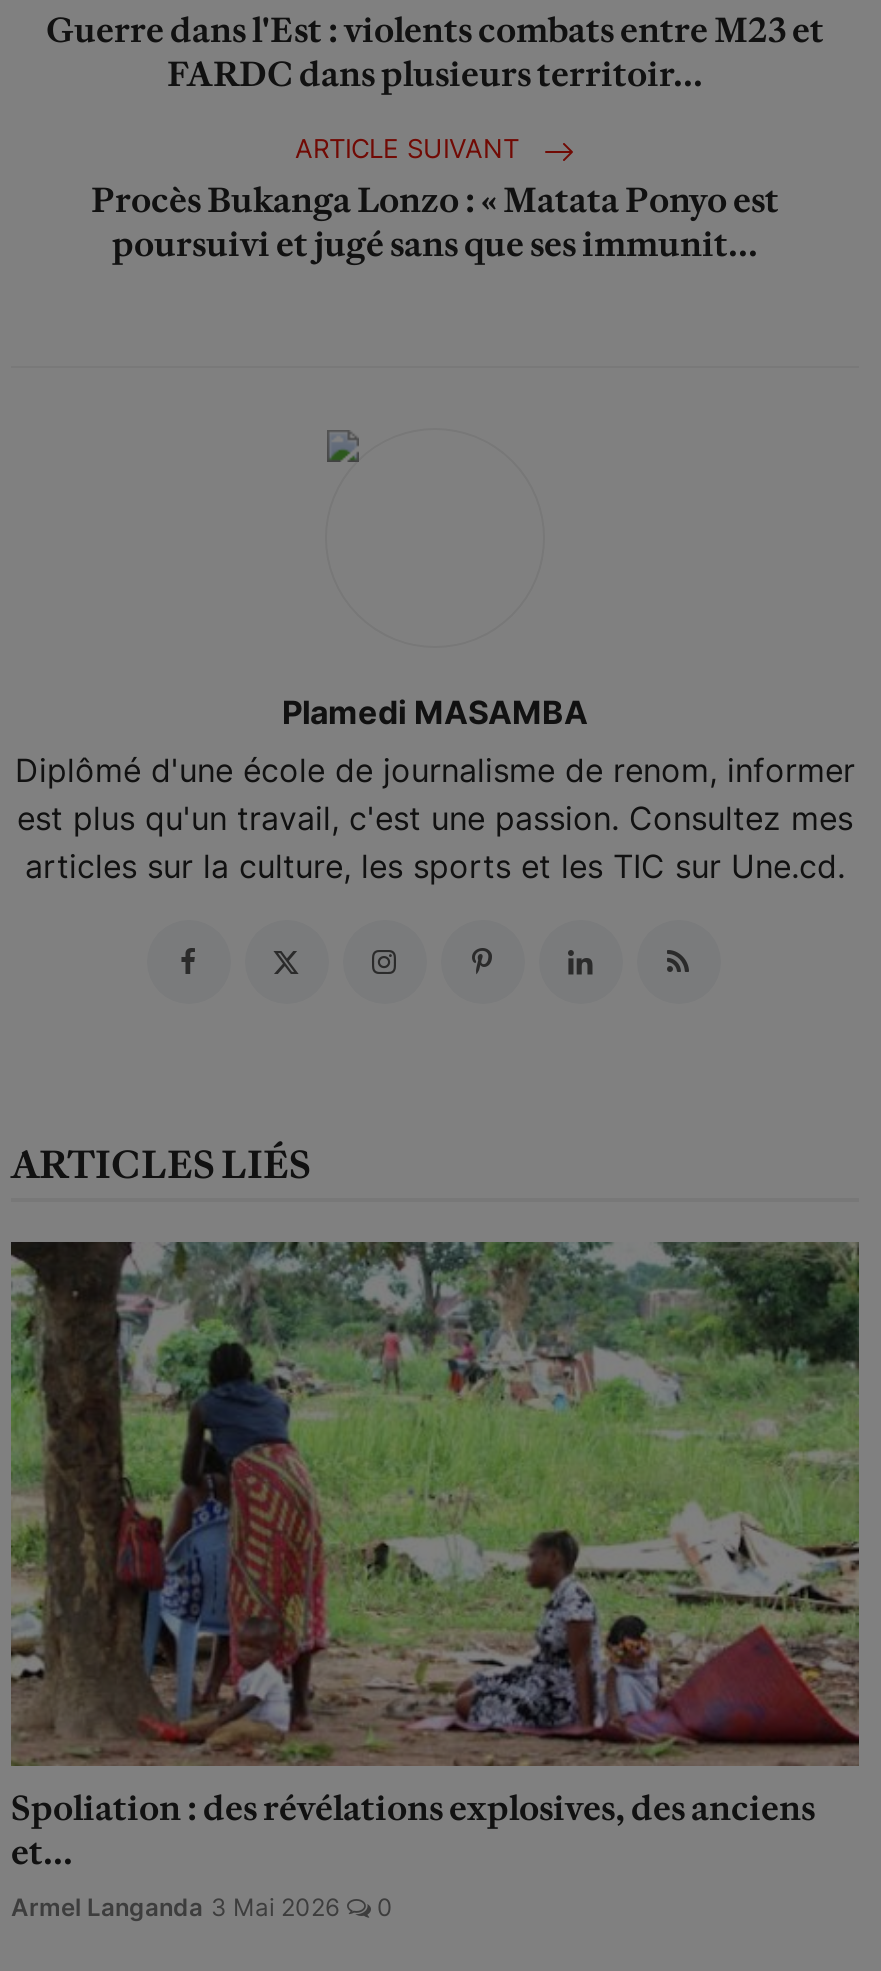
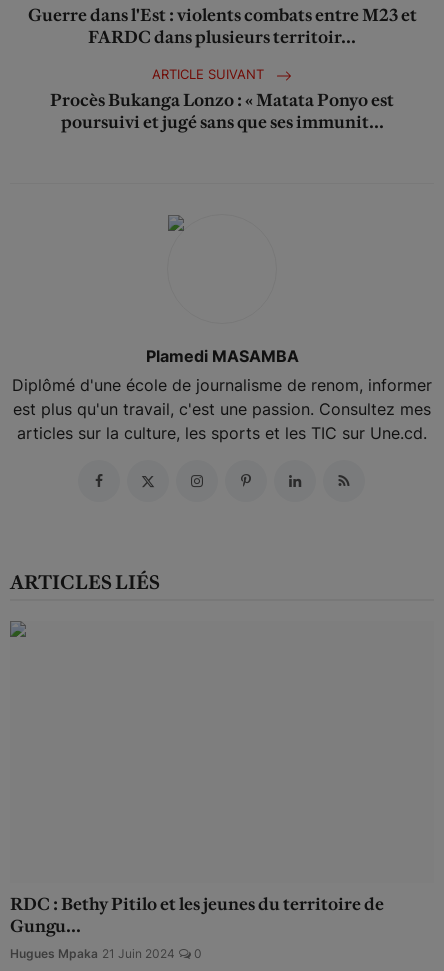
- [image]

- Spoliation : des révélations explosives, des anciens
- et...
- Armel Langanda 3 Mai 2026
+ RDC : Bethy Pitilo et les jeunes du territoire de
+ Gungu...
+ Hugues Mpaka 21 Juin 2024
